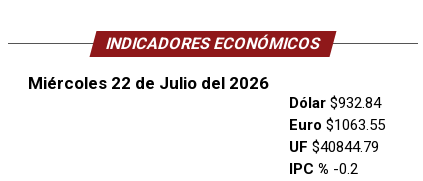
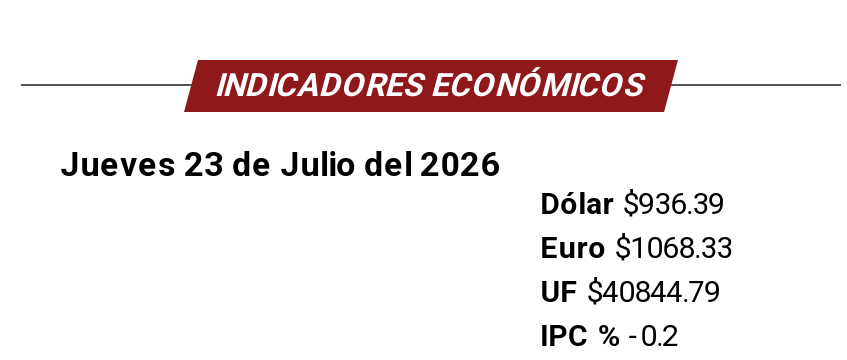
- Miércoles 22 de Julio del 2026
+ Jueves 23 de Julio del 2026

- Dólar $932.84
+ Dólar $936.39

- Euro $1063.55
+ Euro $1068.33
